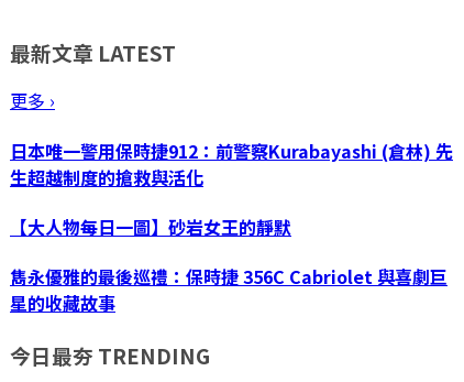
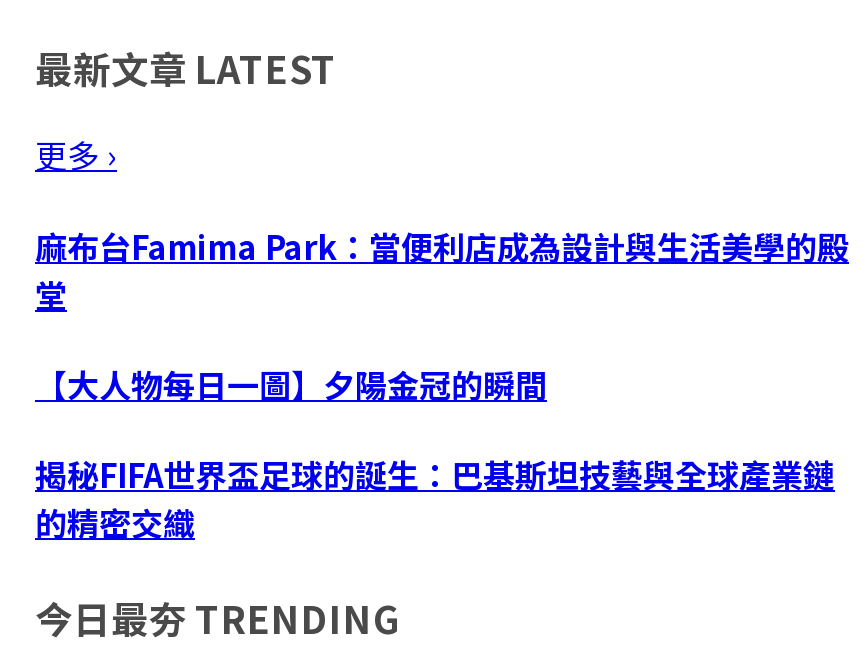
- 日本唯一警用保時捷912：前警察Kurabayashi (倉林) 先
- 生超越制度的搶救與活化
+ 麻布台Famima Park：當便利店成為設計與生活美學的殿
+ 堂

- 【大人物每日一圖】砂岩女王的靜默
+ 【大人物每日一圖】夕陽金冠的瞬間

- 雋永優雅的最後巡禮：保時捷 356C Cabriolet 與喜劇巨
- 星的收藏故事
+ 揭秘FIFA世界盃足球的誕生：巴基斯坦技藝與全球產業鏈
+ 的精密交織
